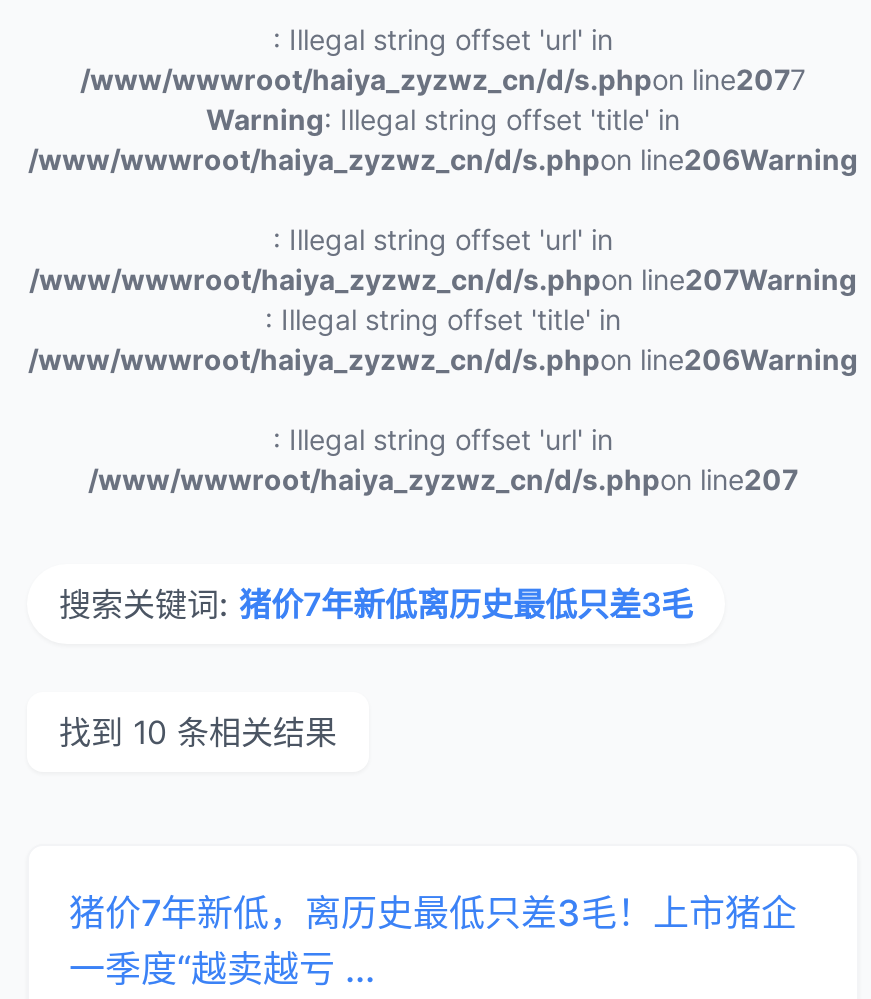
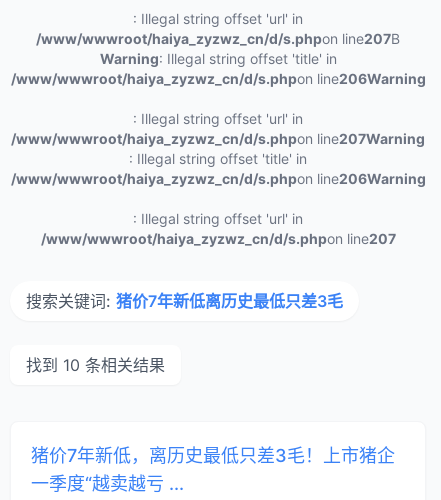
- /www/wwwroot/haiya_zyzwz_cn/d/s.phpon line2077
+ /www/wwwroot/haiya_zyzwz_cn/d/s.phpon line207B
